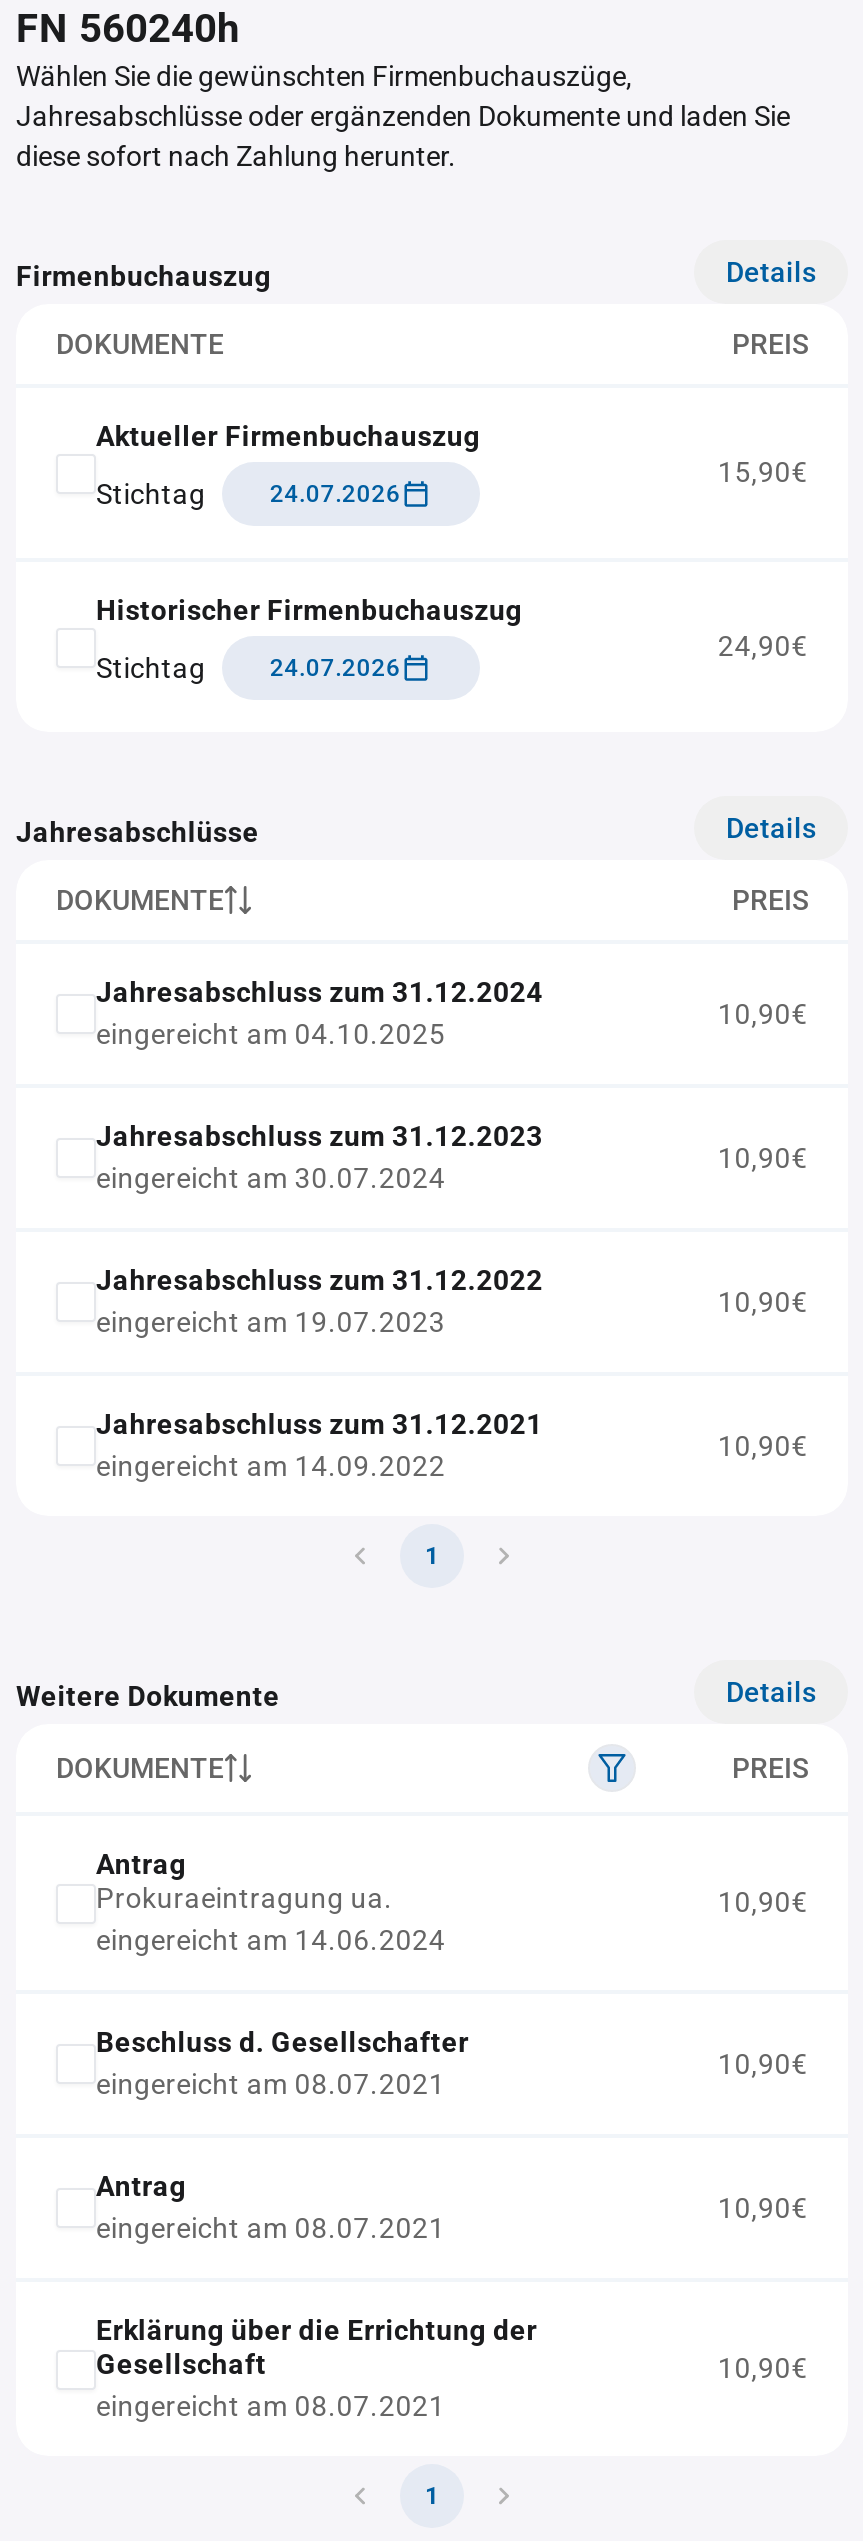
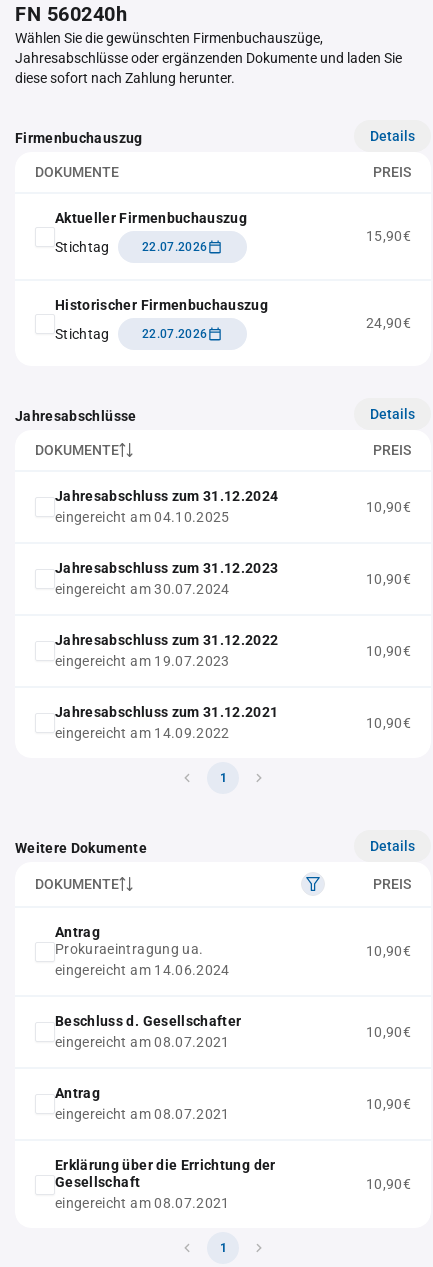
- 24.07.2026
+ 22.07.2026

- 24.07.2026
+ 22.07.2026
